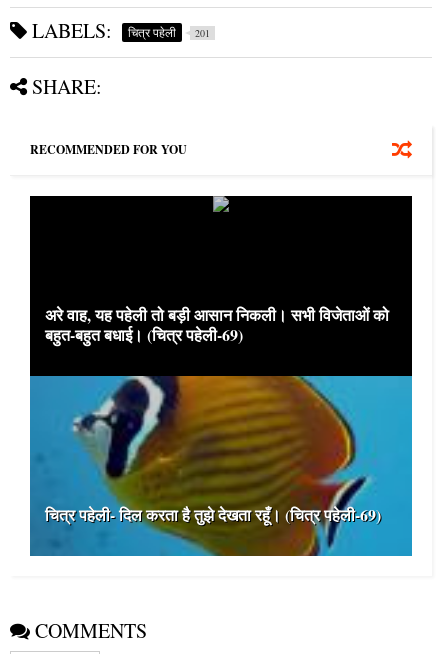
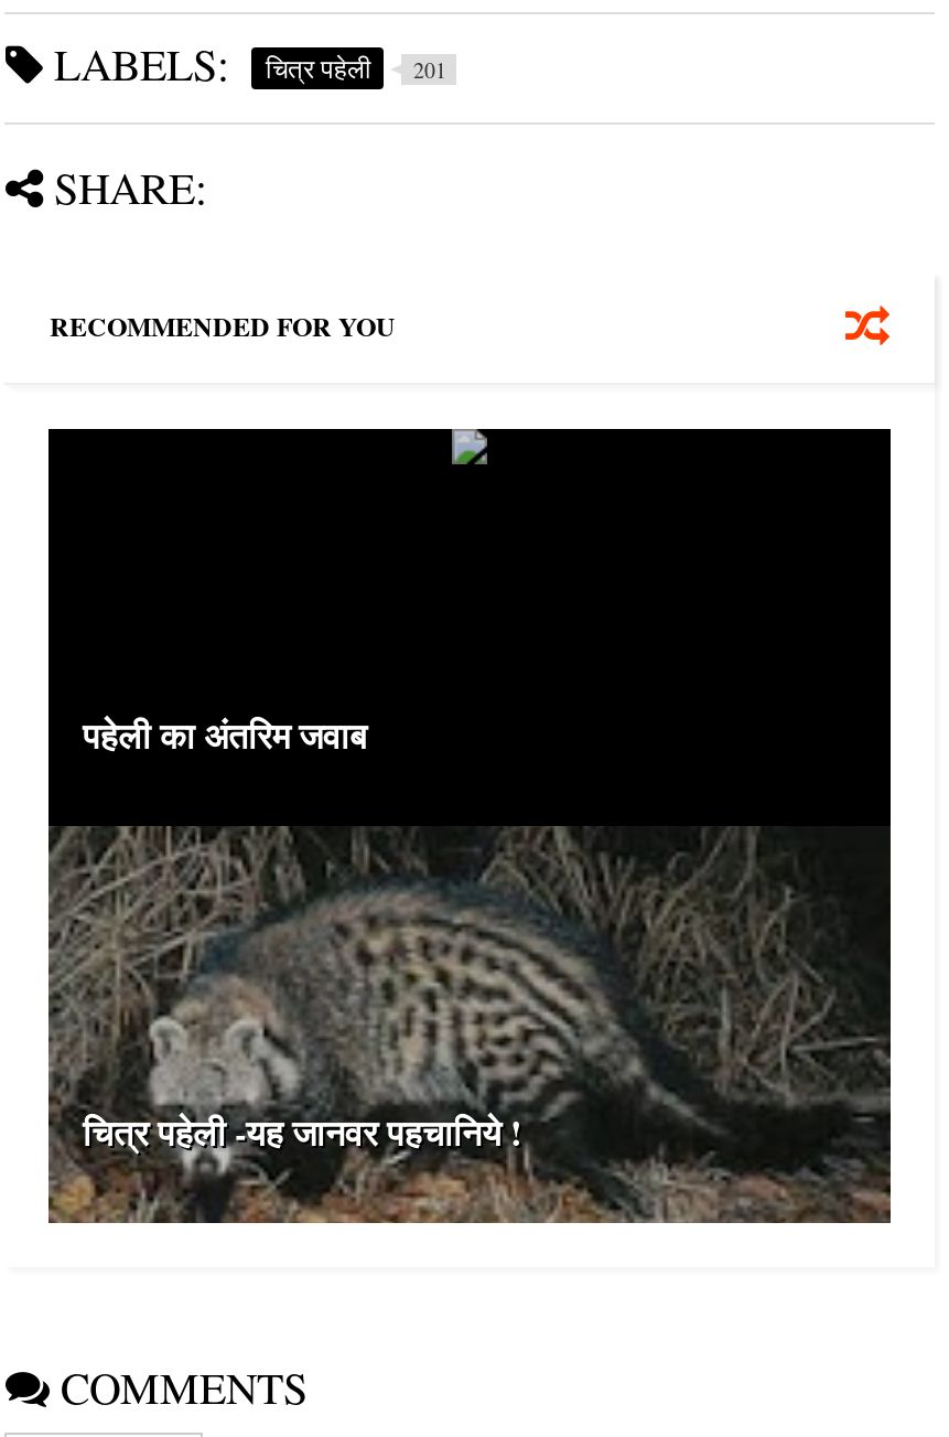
- अरे वाह, यह पहेली तो बड़ी आसान निकली। सभी विजेताओं को
- बहुत-बहुत बधाई। (चित्र पहेली-69)
+ पहेली का अंतरिम जवाब

- [image]
- चित्र पहेली- दिल करता है तुझे देखता रहूँ। (चित्र पहेली-69)
+ [image]
+ चित्र पहेली -यह जानवर पहचानिये !
